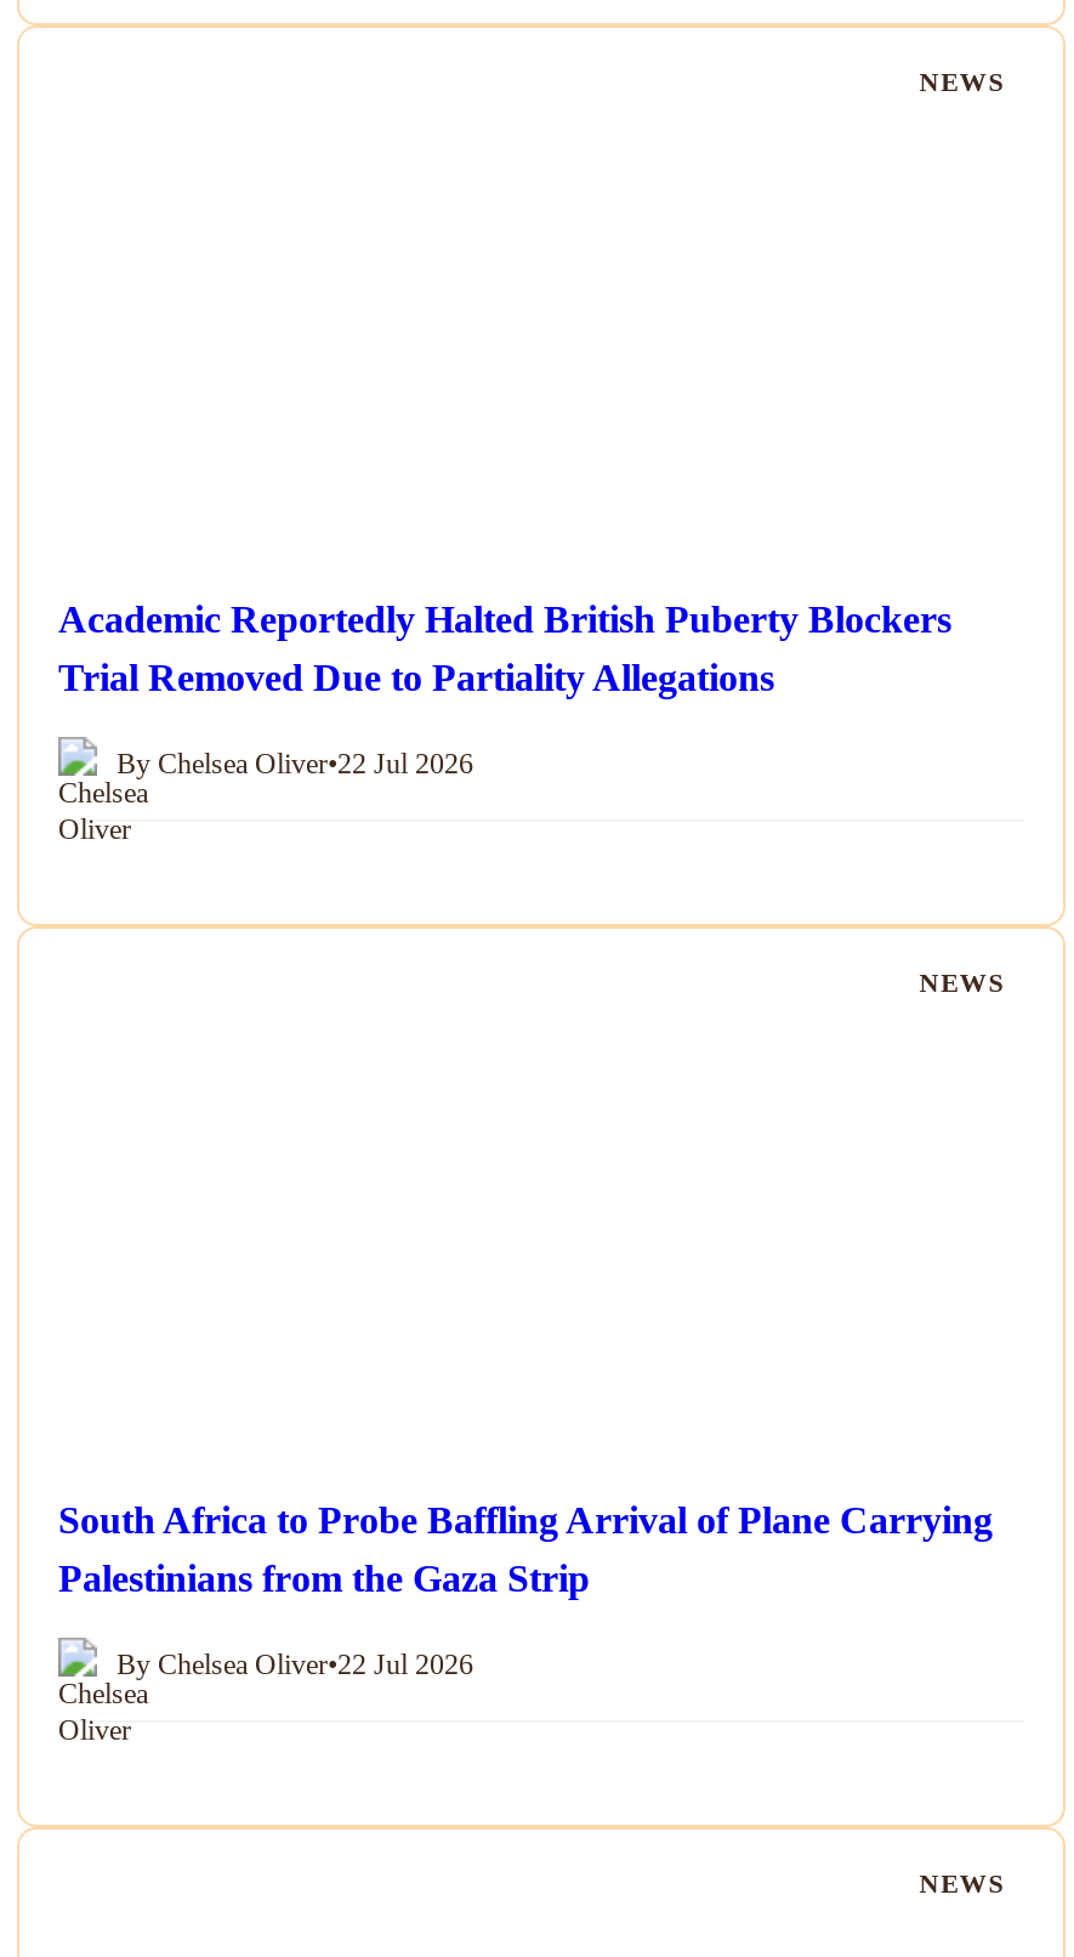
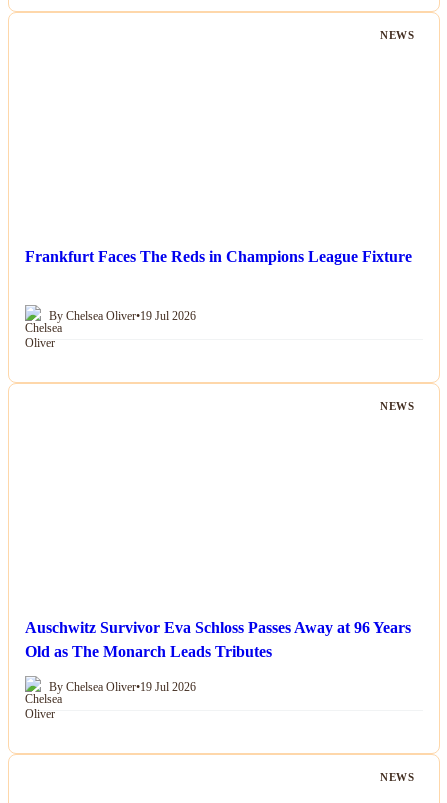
- Academic Reportedly Halted British Puberty Blockers
- Trial Removed Due to Partiality Allegations
+ Frankfurt Faces The Reds in Champions League Fixture

- By Chelsea Oliver•22 Jul 2026
+ By Chelsea Oliver•19 Jul 2026

- South Africa to Probe Baffling Arrival of Plane Carrying
- Palestinians from the Gaza Strip
+ Auschwitz Survivor Eva Schloss Passes Away at 96 Years
+ Old as The Monarch Leads Tributes

- By Chelsea Oliver•22 Jul 2026
+ By Chelsea Oliver•19 Jul 2026
